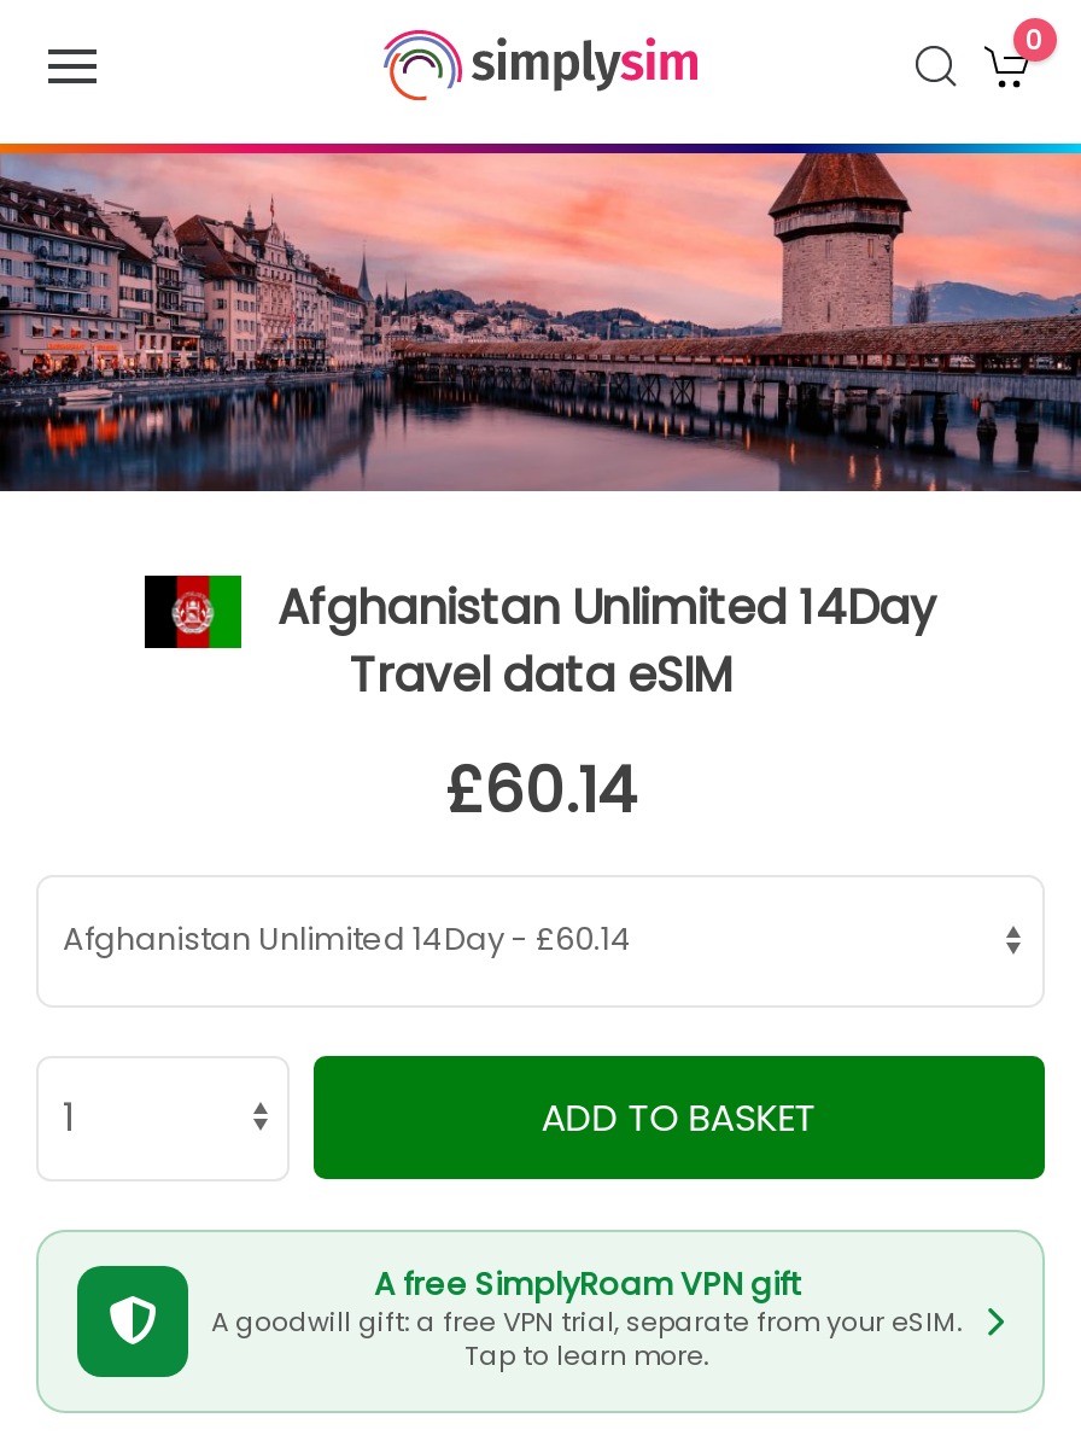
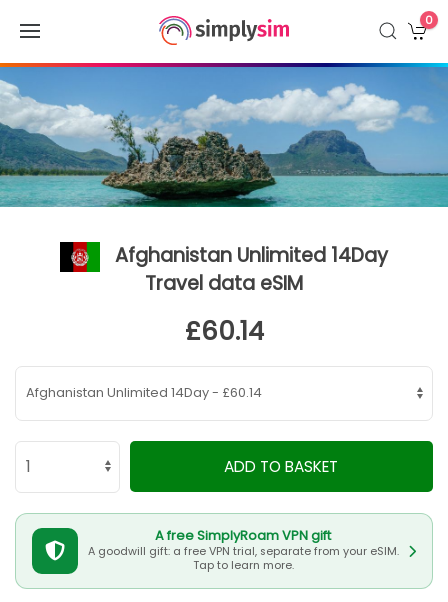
- [image]
+ [image]
